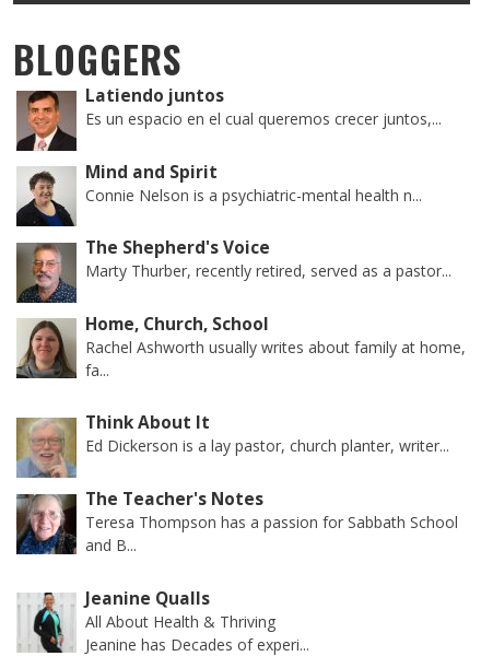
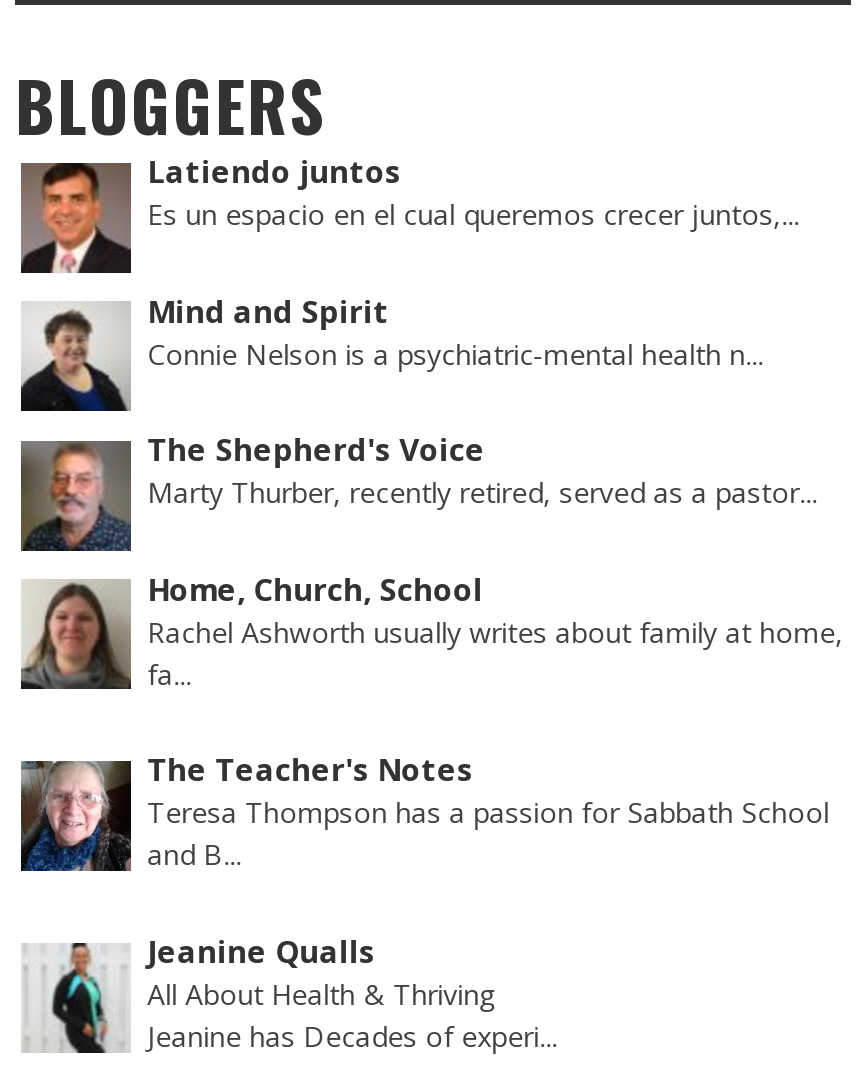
- [image]
- Think About It
- Ed Dickerson is a lay pastor, church planter, writer...
